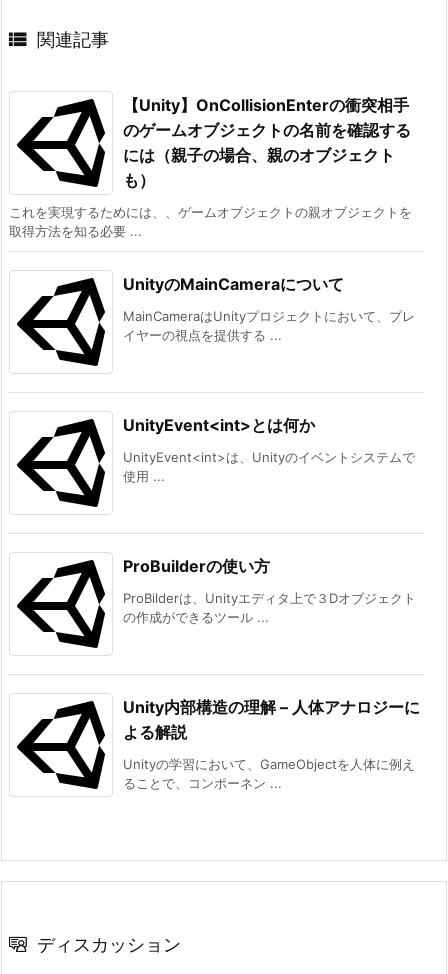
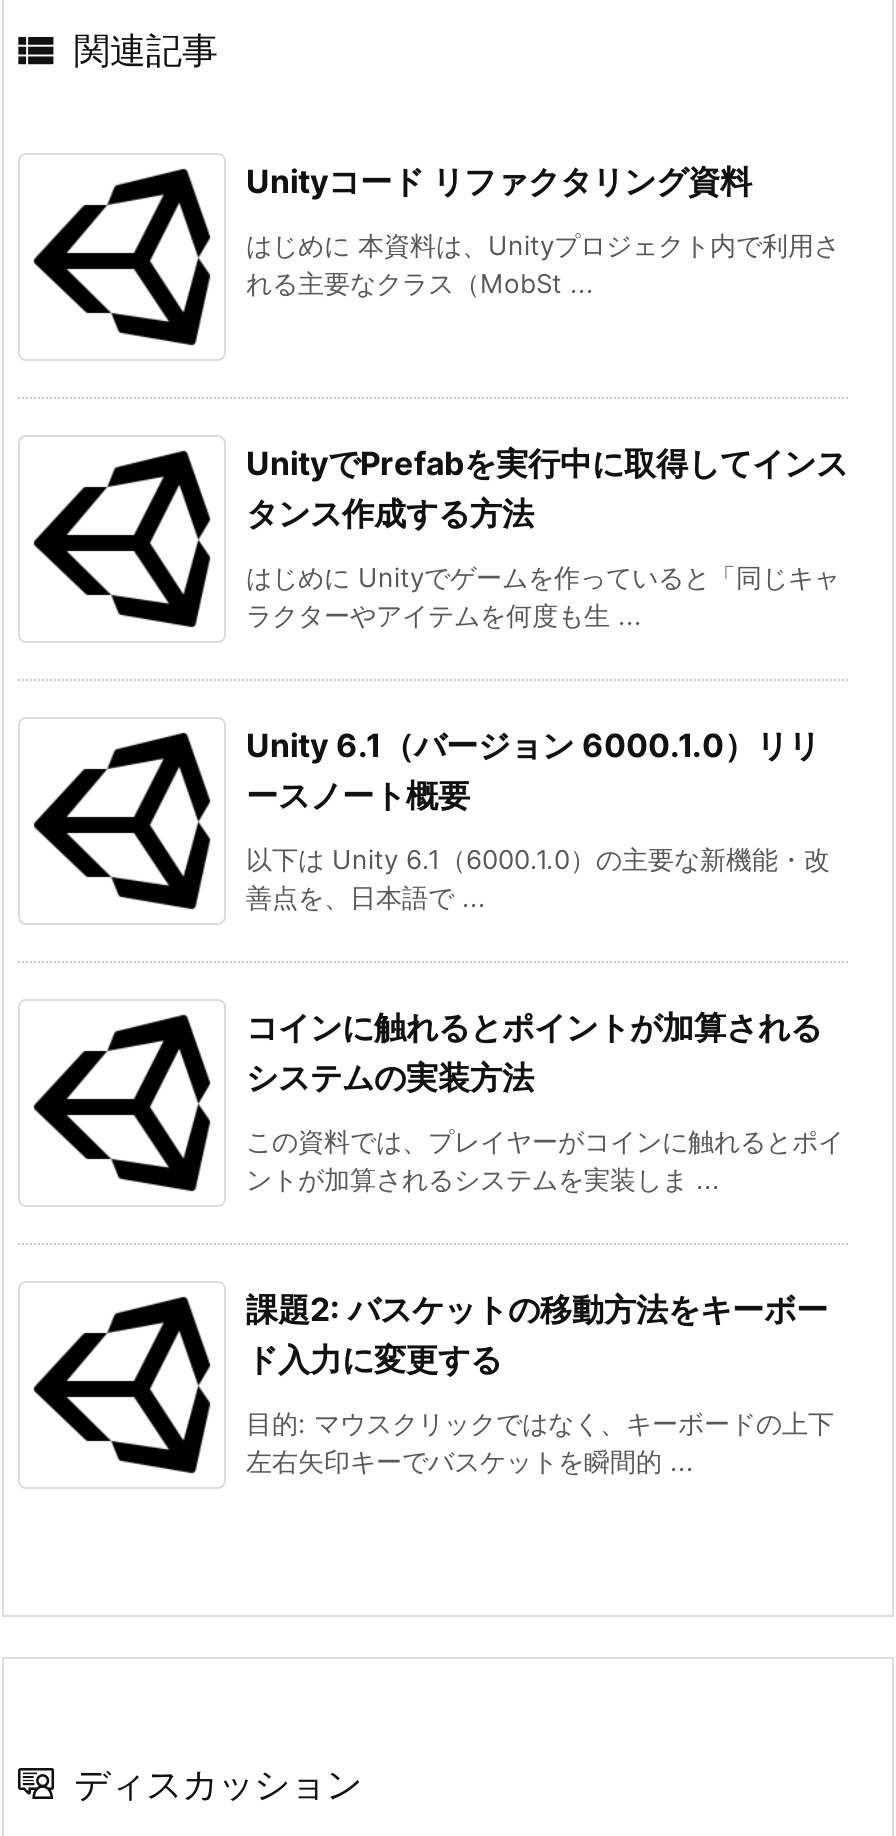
- 【Unity】OnCollisionEnterの衝突相手
- のゲームオブジェクトの名前を確認する
- には（親子の場合、親のオブジェクト
- も）
+ Unityコード リファクタリング資料

- これを実現するためには、、ゲームオブジェクトの親オブジェクトを
- 取得方法を知る必要 ...
+ はじめに 本資料は、Unityプロジェクト内で利用さ
+ れる主要なクラス（MobSt ...

- UnityのMainCameraについて
+ UnityでPrefabを実行中に取得してインス
+ タンス作成する方法

- MainCameraはUnityプロジェクトにおいて、プレ
- イヤーの視点を提供する ...
+ はじめに Unityでゲームを作っていると「同じキャ
+ ラクターやアイテムを何度も生 ...

- UnityEvent<int>とは何か
+ Unity 6.1（バージョン 6000.1.0）リリ
+ ースノート概要

- UnityEvent<int>は、Unityのイベントシステムで
- 使用 ...
+ 以下は Unity 6.1（6000.1.0）の主要な新機能・改
+ 善点を、日本語で ...

- ProBuilderの使い方
+ コインに触れるとポイントが加算される
+ システムの実装方法

- ProBilderは、Unityエディタ上で３Dオブジェクト
- の作成ができるツール ...
+ この資料では、プレイヤーがコインに触れるとポイ
+ ントが加算されるシステムを実装しま ...

- Unity内部構造の理解 – 人体アナロジーに
- よる解説
+ 課題2: バスケットの移動方法をキーボー
+ ド入力に変更する

- Unityの学習において、GameObjectを人体に例え
- ることで、コンポーネン ...
+ 目的: マウスクリックではなく、キーボードの上下
+ 左右矢印キーでバスケットを瞬間的 ...
